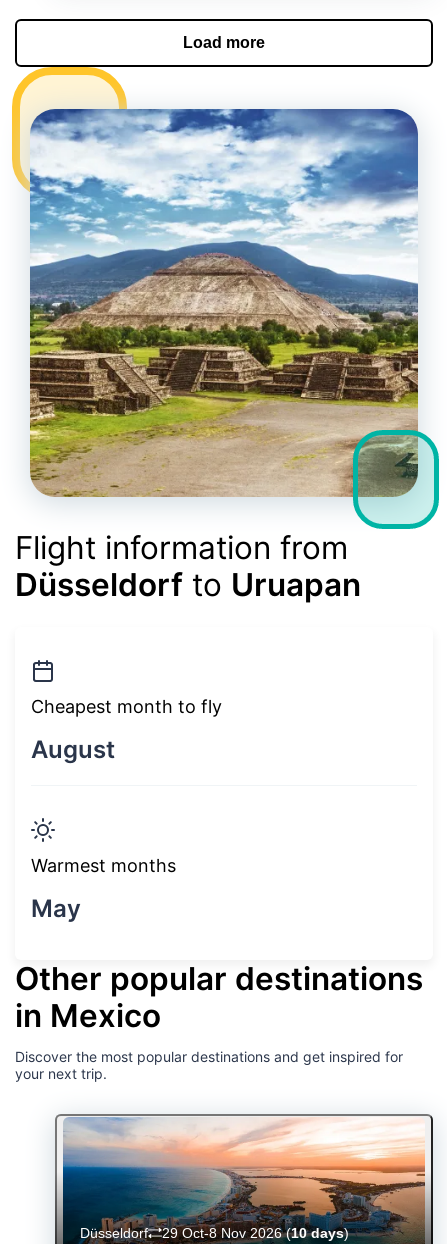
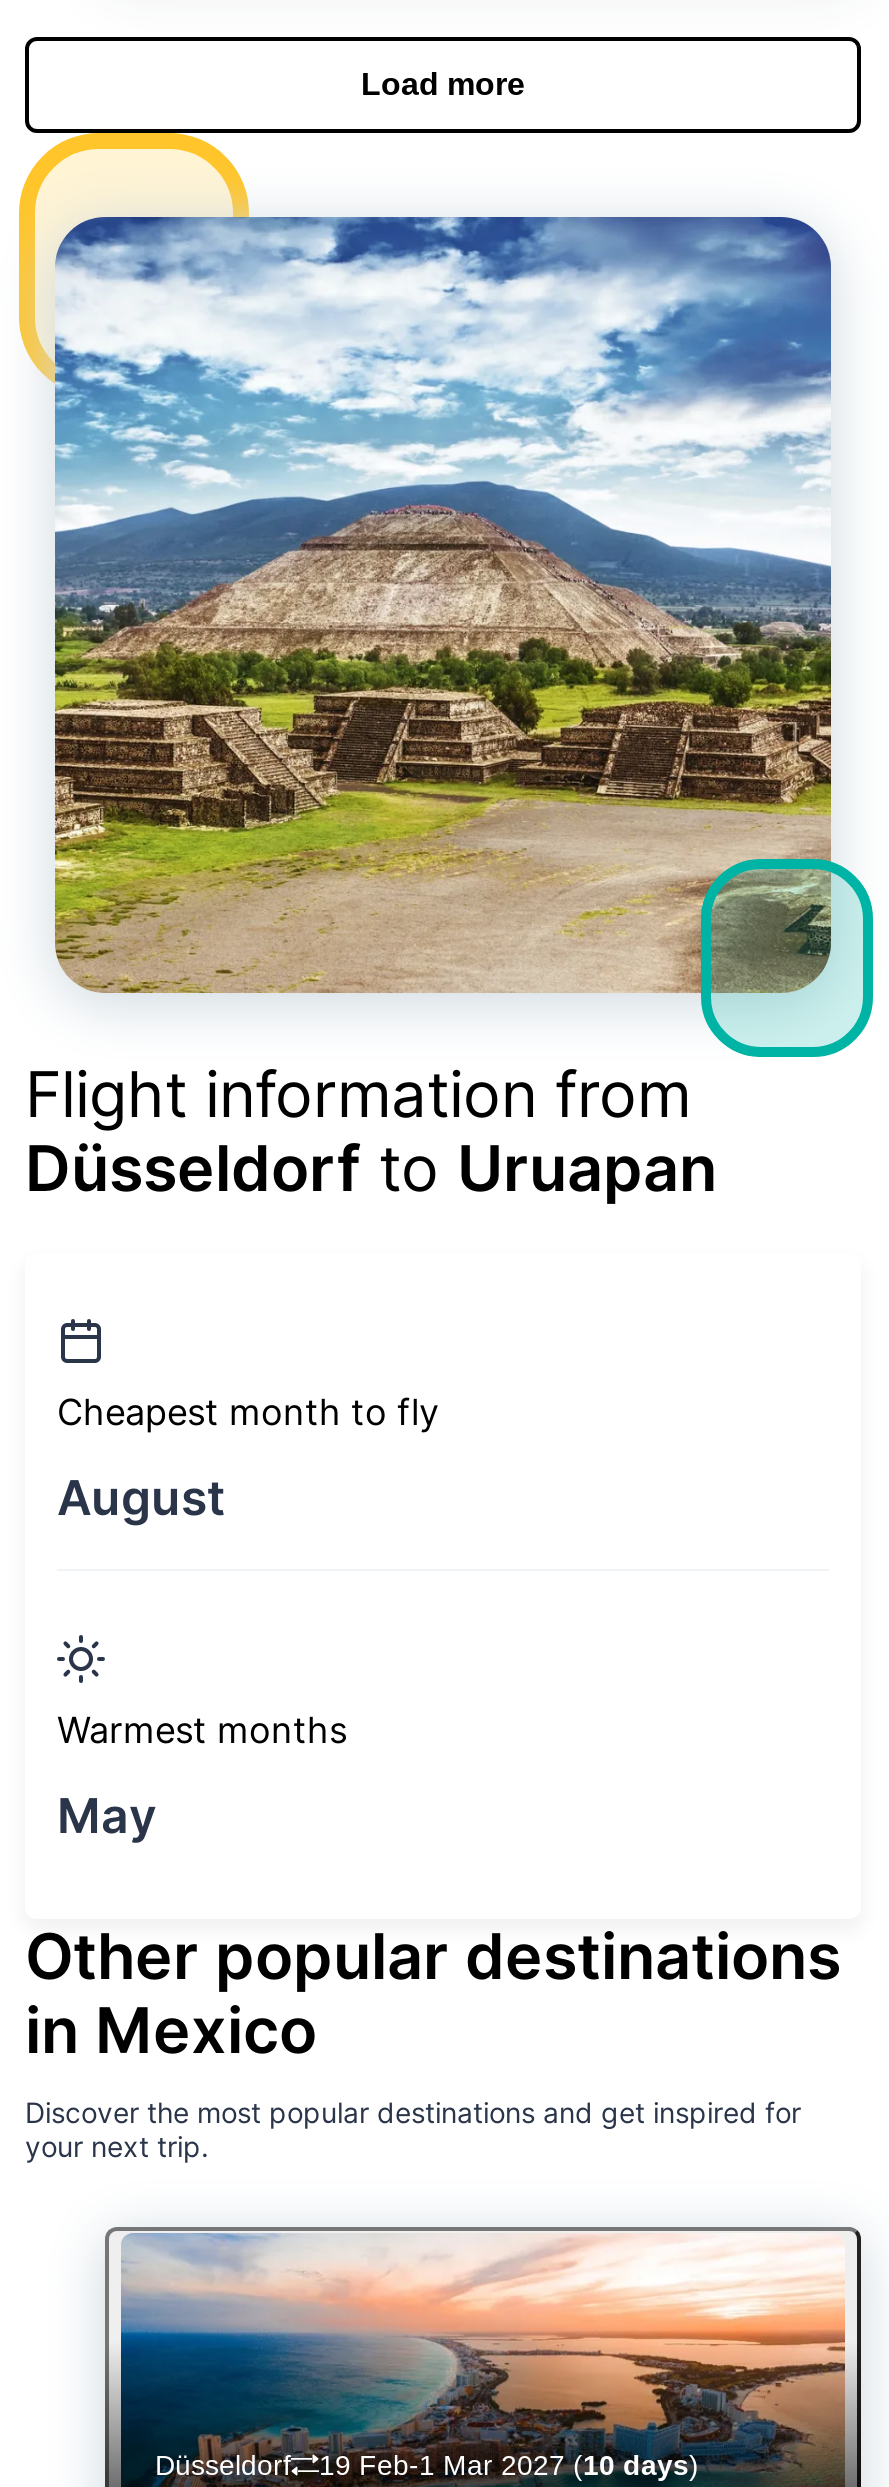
- Düsseldorf 29 Oct-8 Nov 2026 (10 days)
+ Düsseldorf 19 Feb-1 Mar 2027 (10 days)
